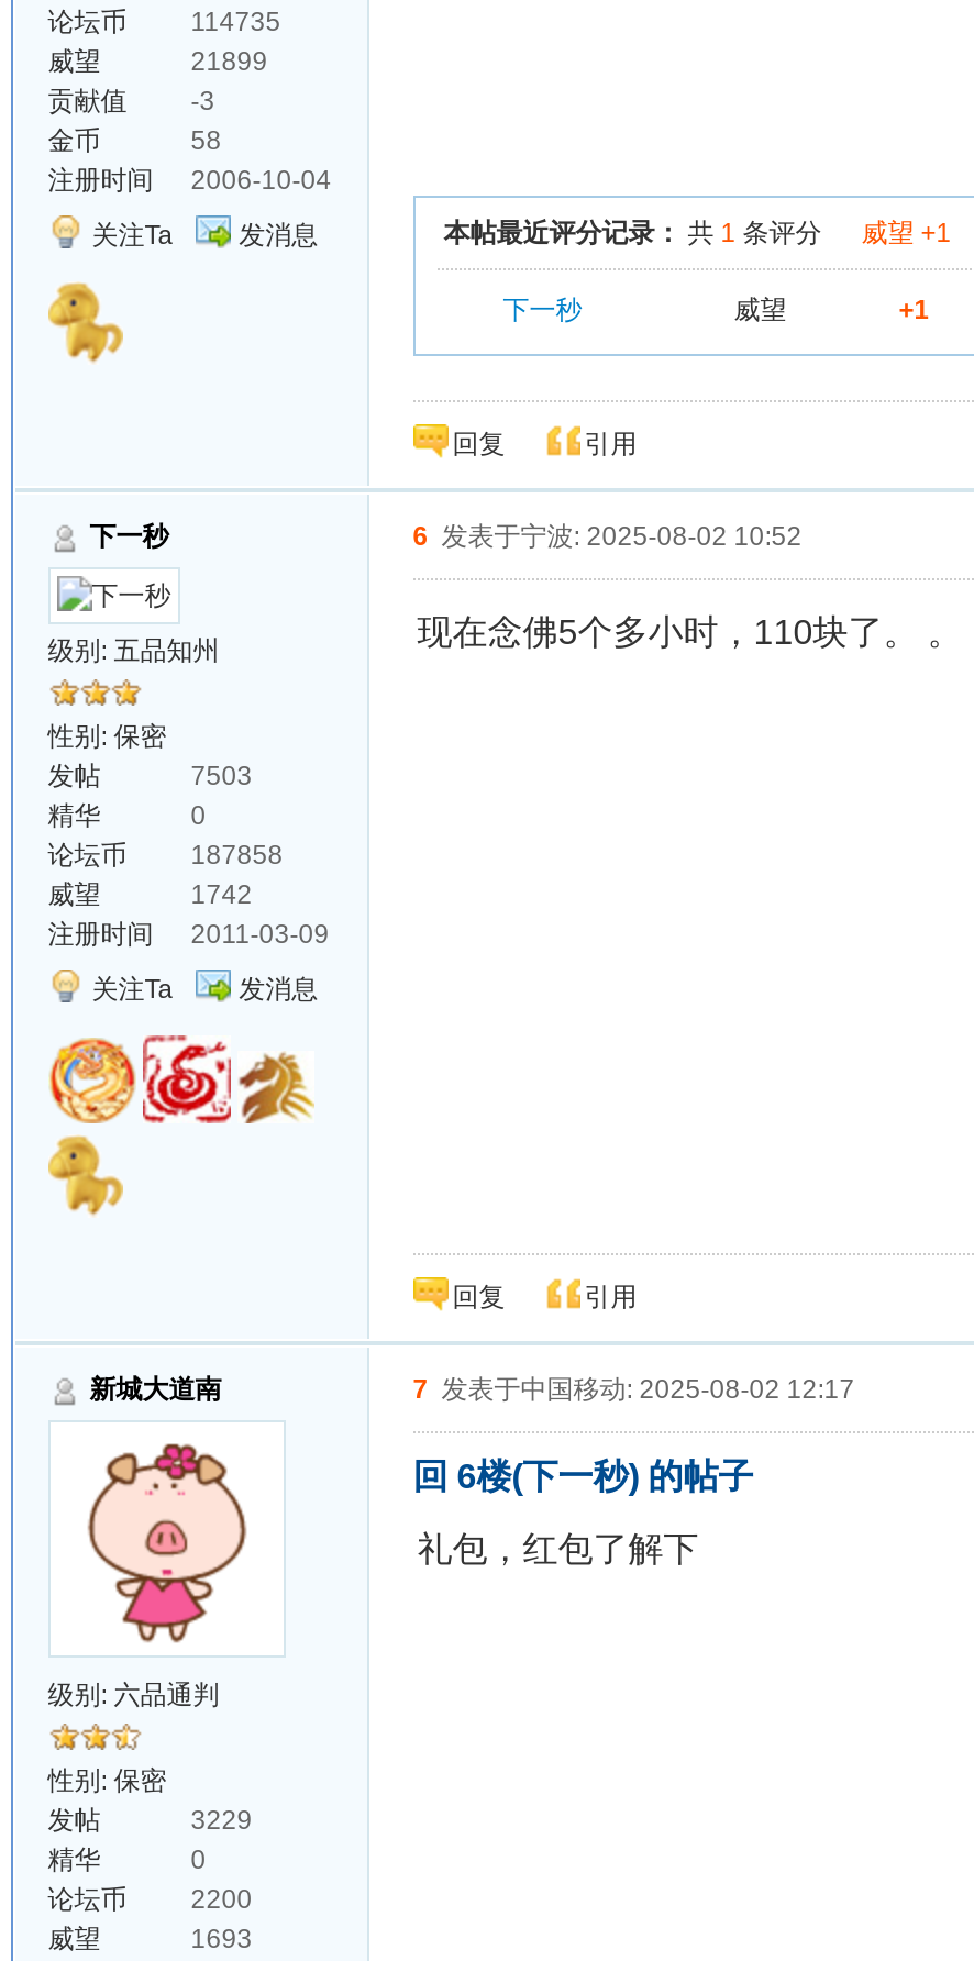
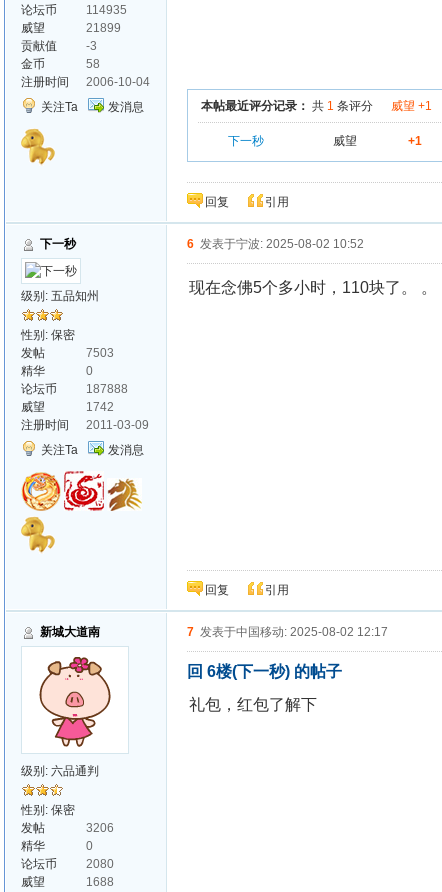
- 114735
+ 114935

- 187858
+ 187888

- 3229
+ 3206

- 2200
+ 2080

- 1693
+ 1688
